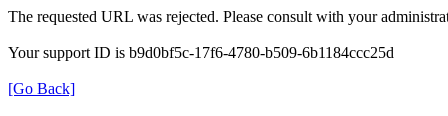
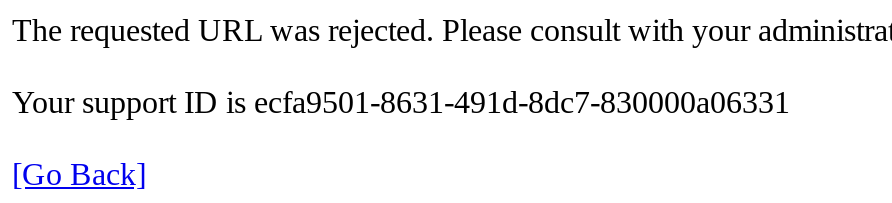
- Your support ID is b9d0bf5c-17f6-4780-b509-6b1184ccc25d
+ Your support ID is ecfa9501-8631-491d-8dc7-830000a06331
